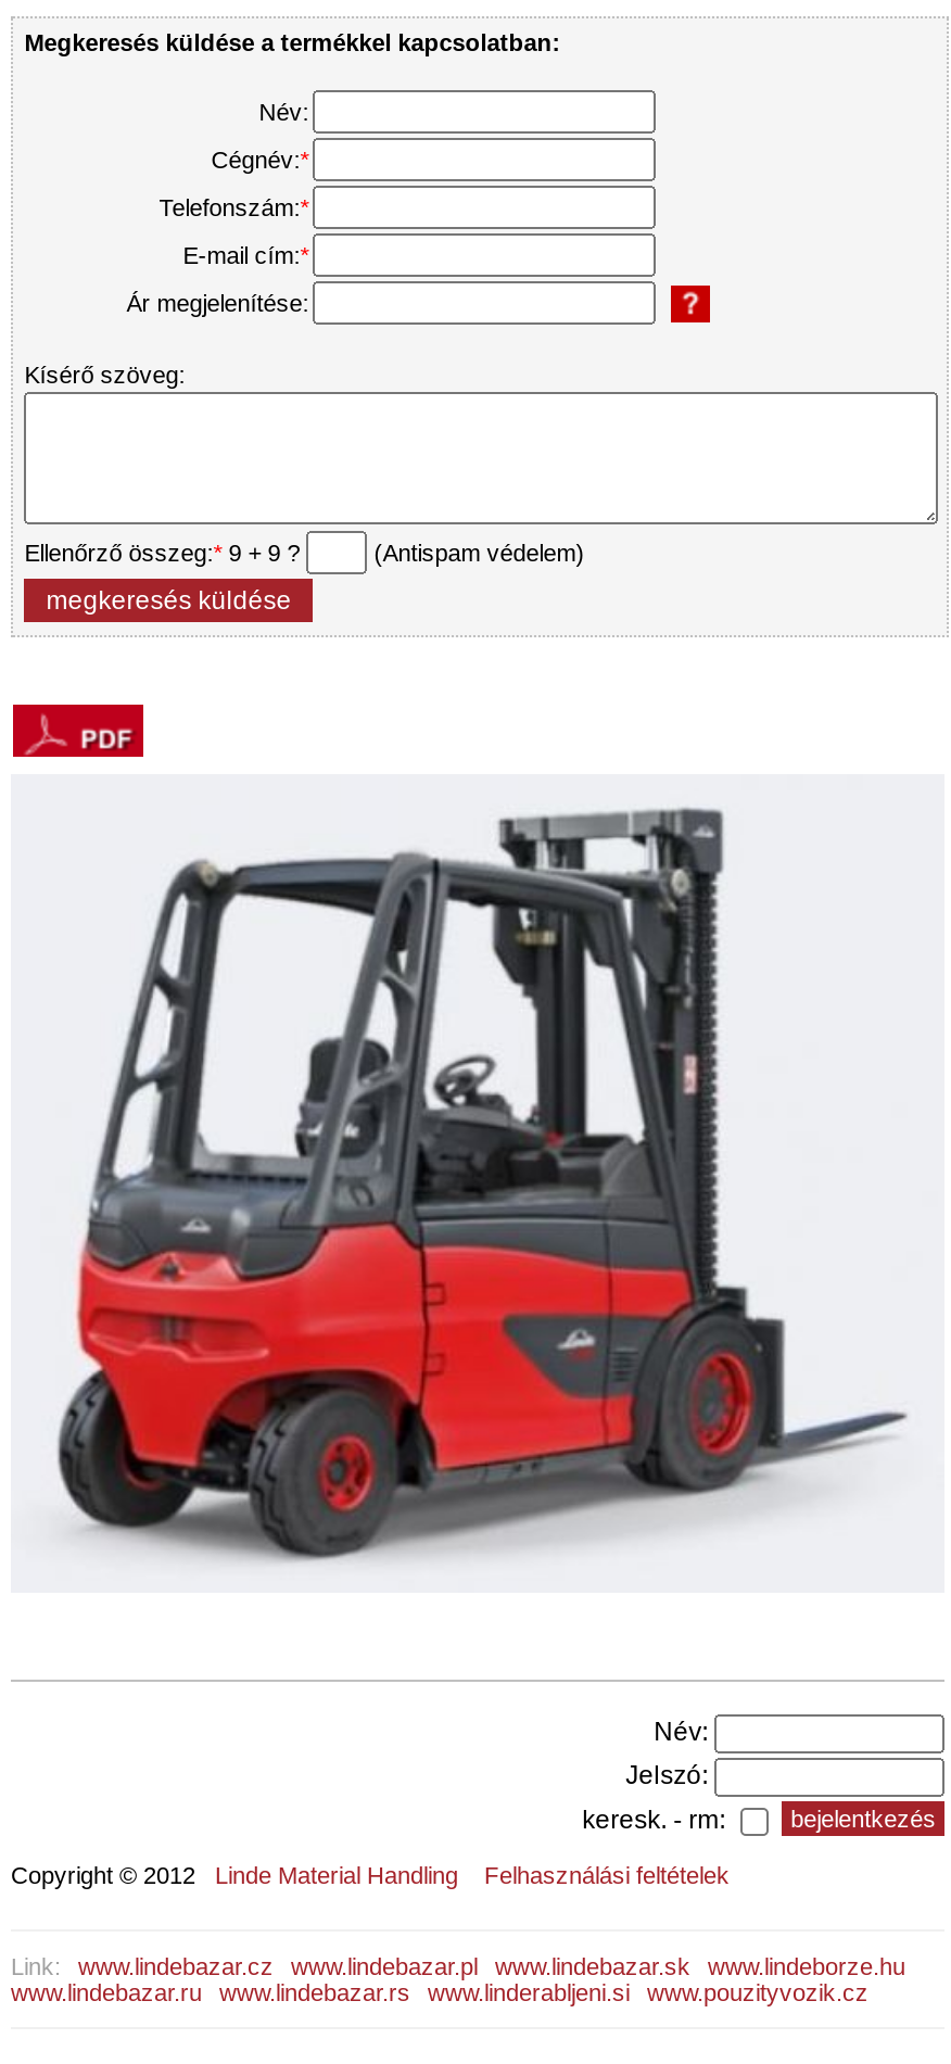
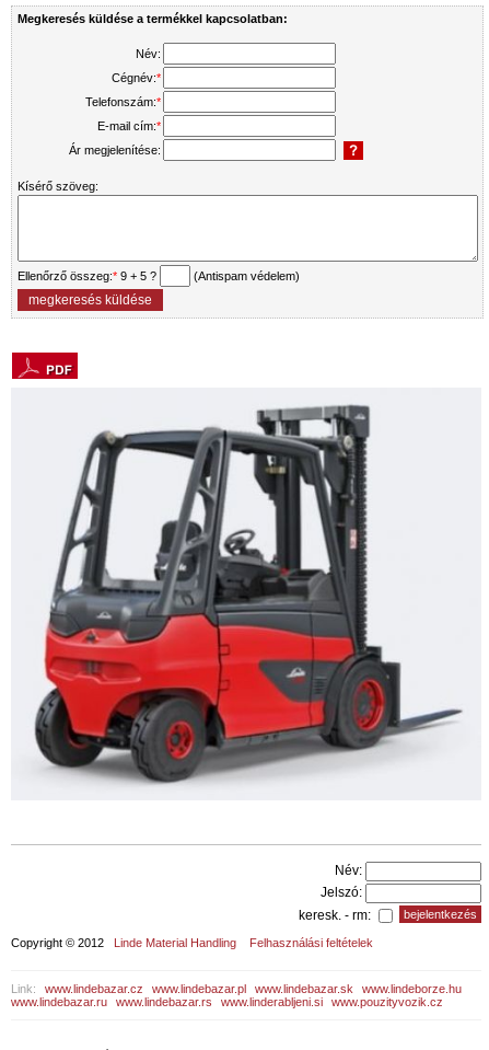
- Ellenőrző összeg:* 9 + 9 ?
+ Ellenőrző összeg:* 9 + 5 ?
